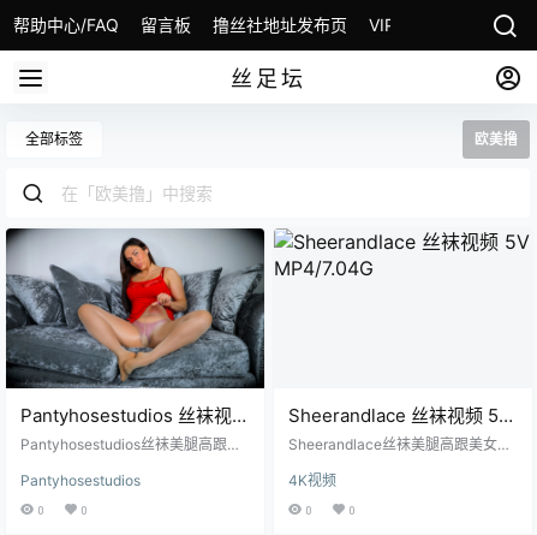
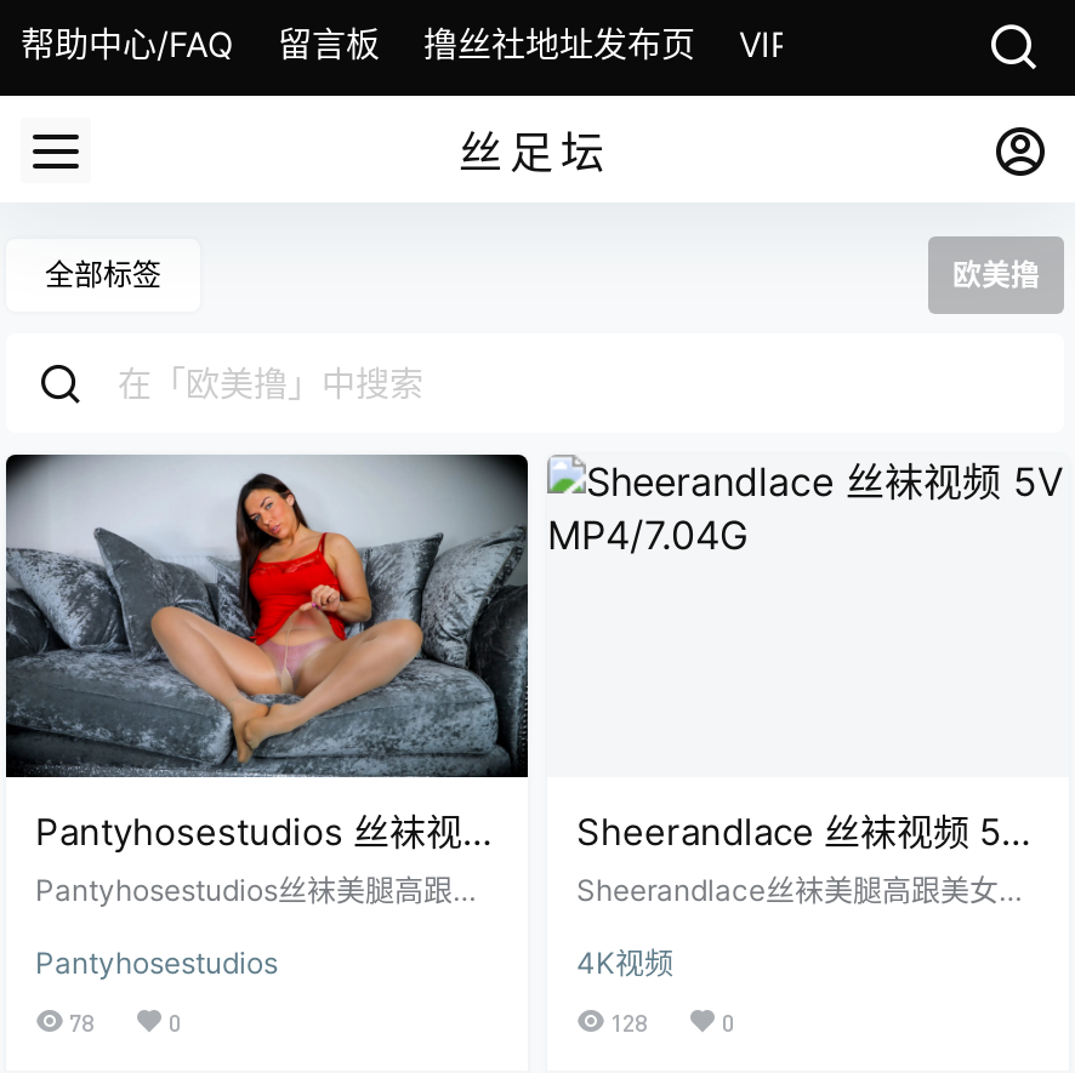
- 0
+ 78

- 0
+ 128
